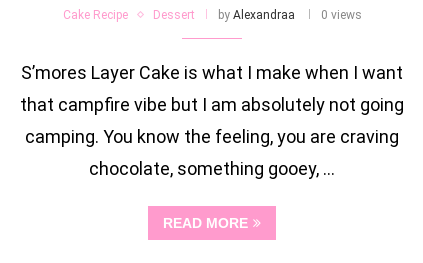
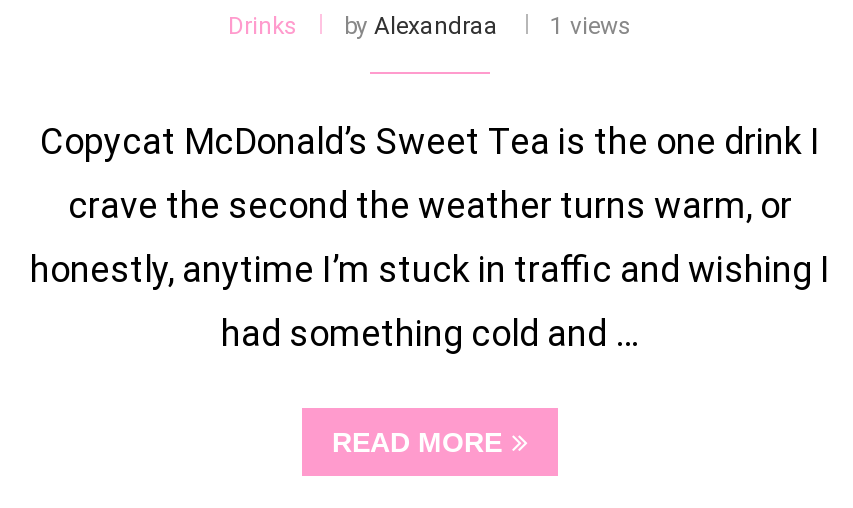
- Cake Recipe
- Dessert
+ Drinks

- 0 views
+ 1 views

- S’mores Layer Cake is what I make when I want
+ Copycat McDonald’s Sweet Tea is the one drink I

- that campfire vibe but I am absolutely not going
+ crave the second the weather turns warm, or

- camping. You know the feeling, you are craving
+ honestly, anytime I’m stuck in traffic and wishing I

- chocolate, something gooey, …
+ had something cold and …
